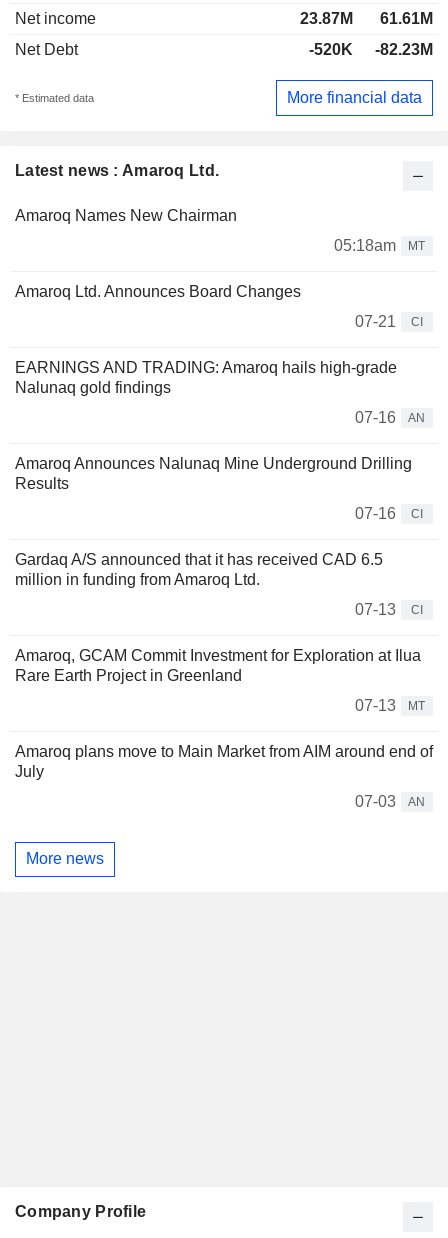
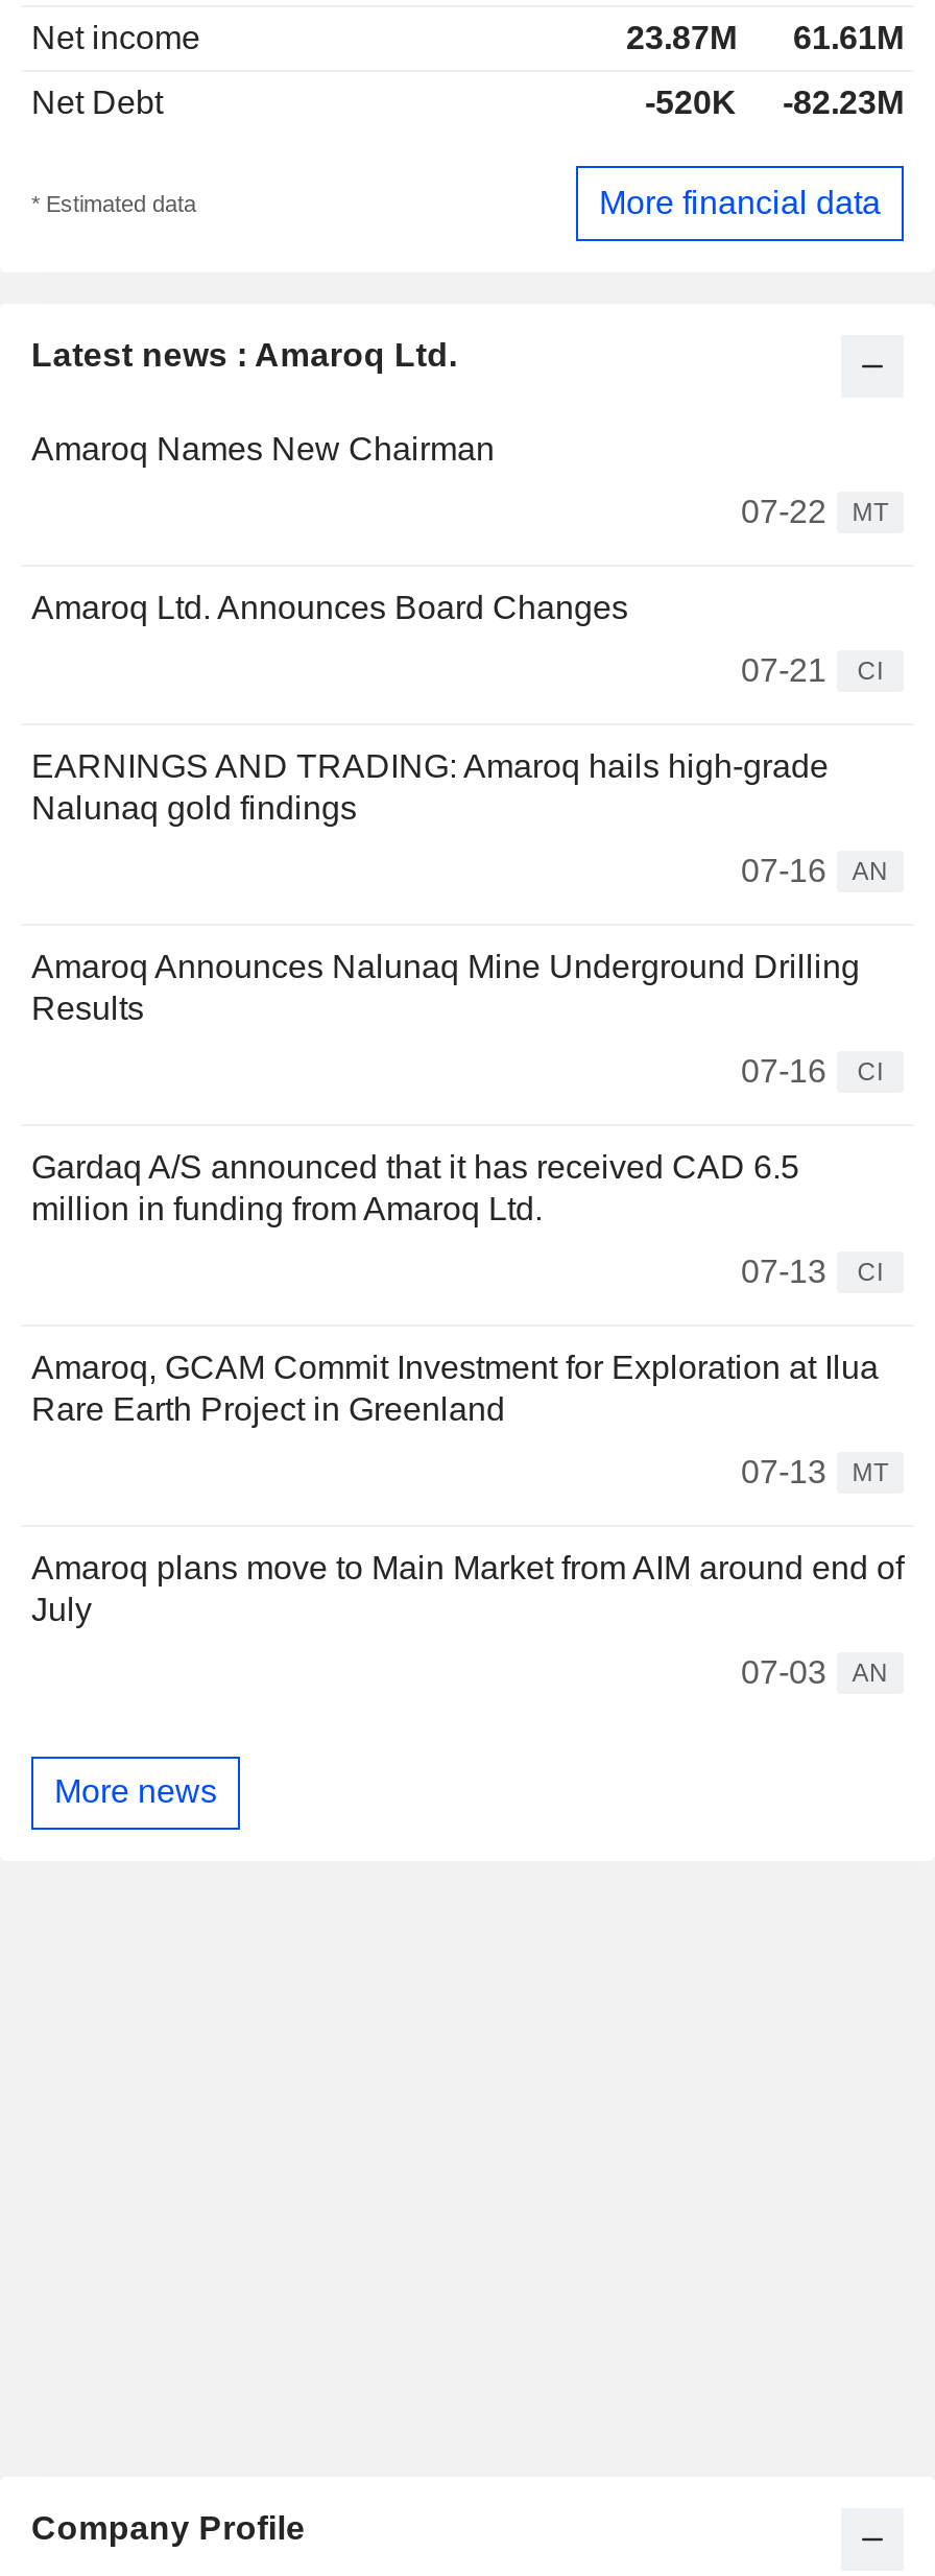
- 05:18am MT
+ 07-22 MT
